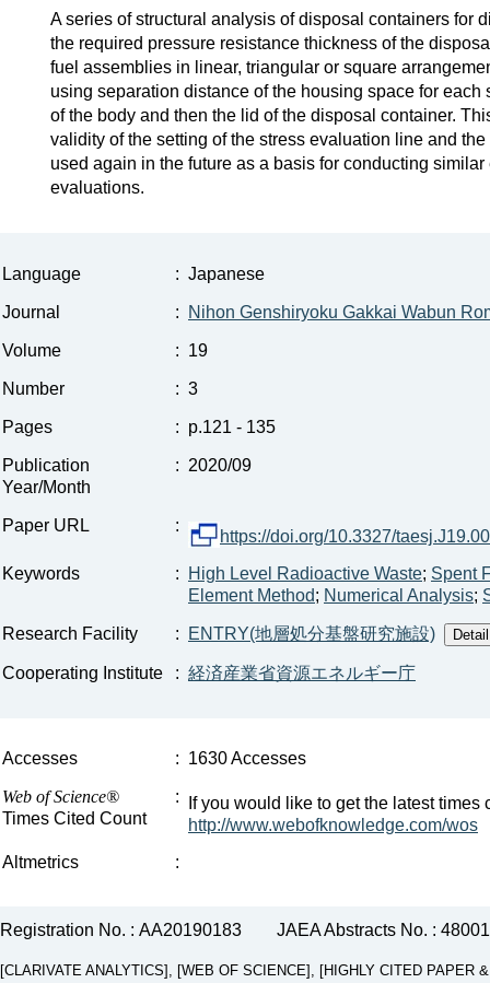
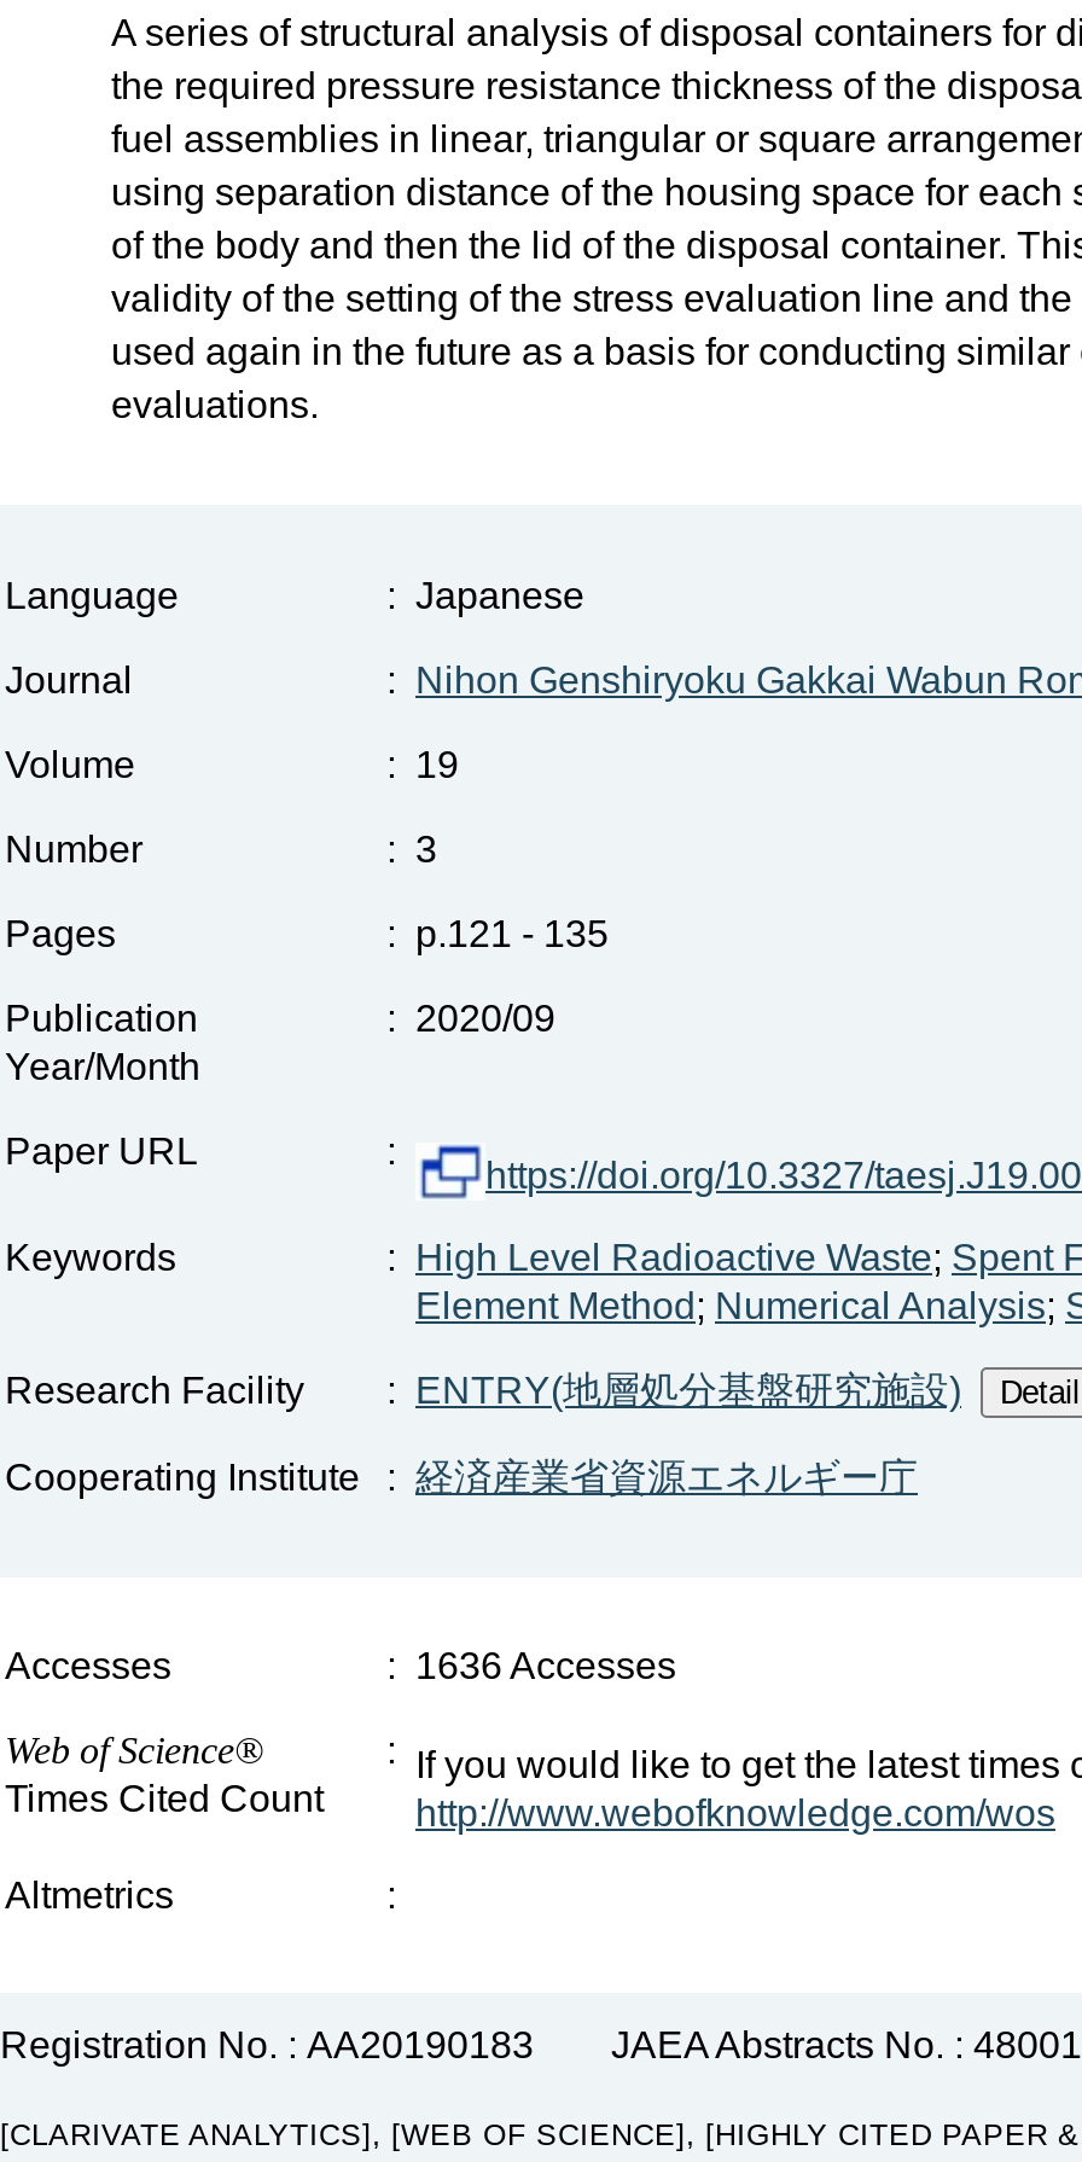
- : 1630 Accesses
+ : 1636 Accesses
